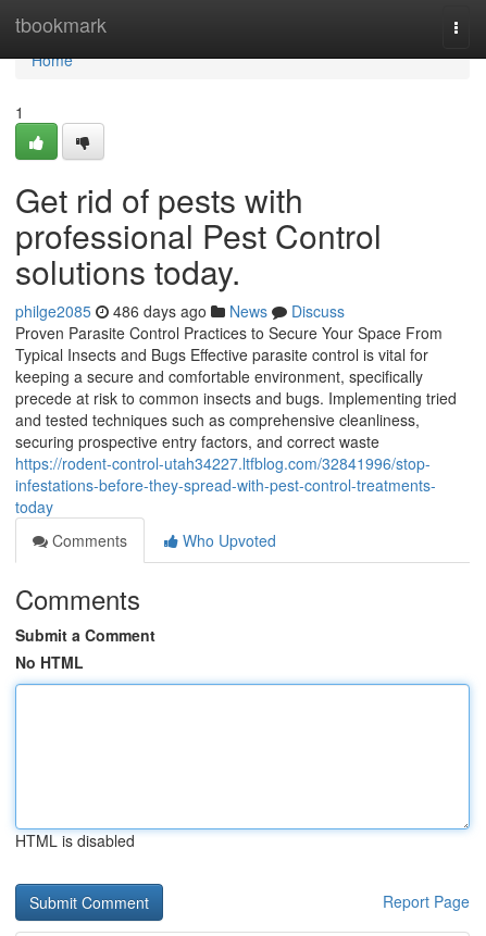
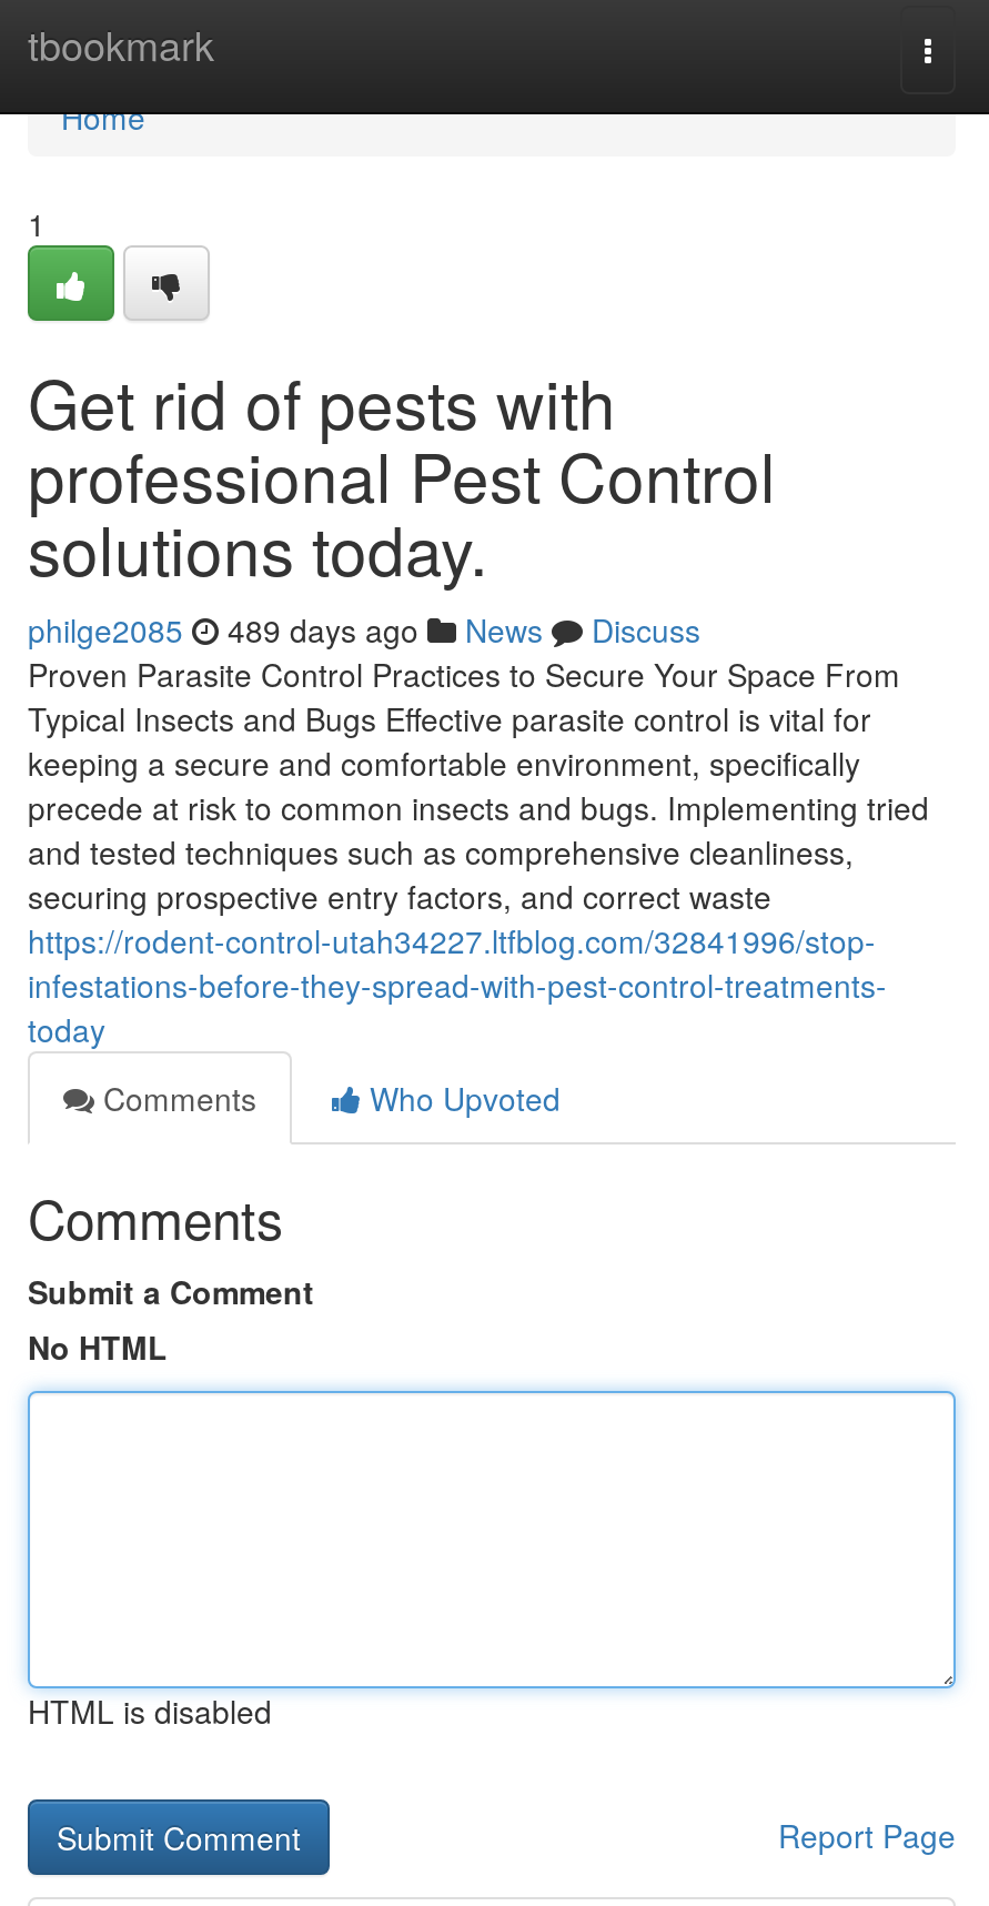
- philge2085 486 days ago News Discuss
+ philge2085 489 days ago News Discuss
